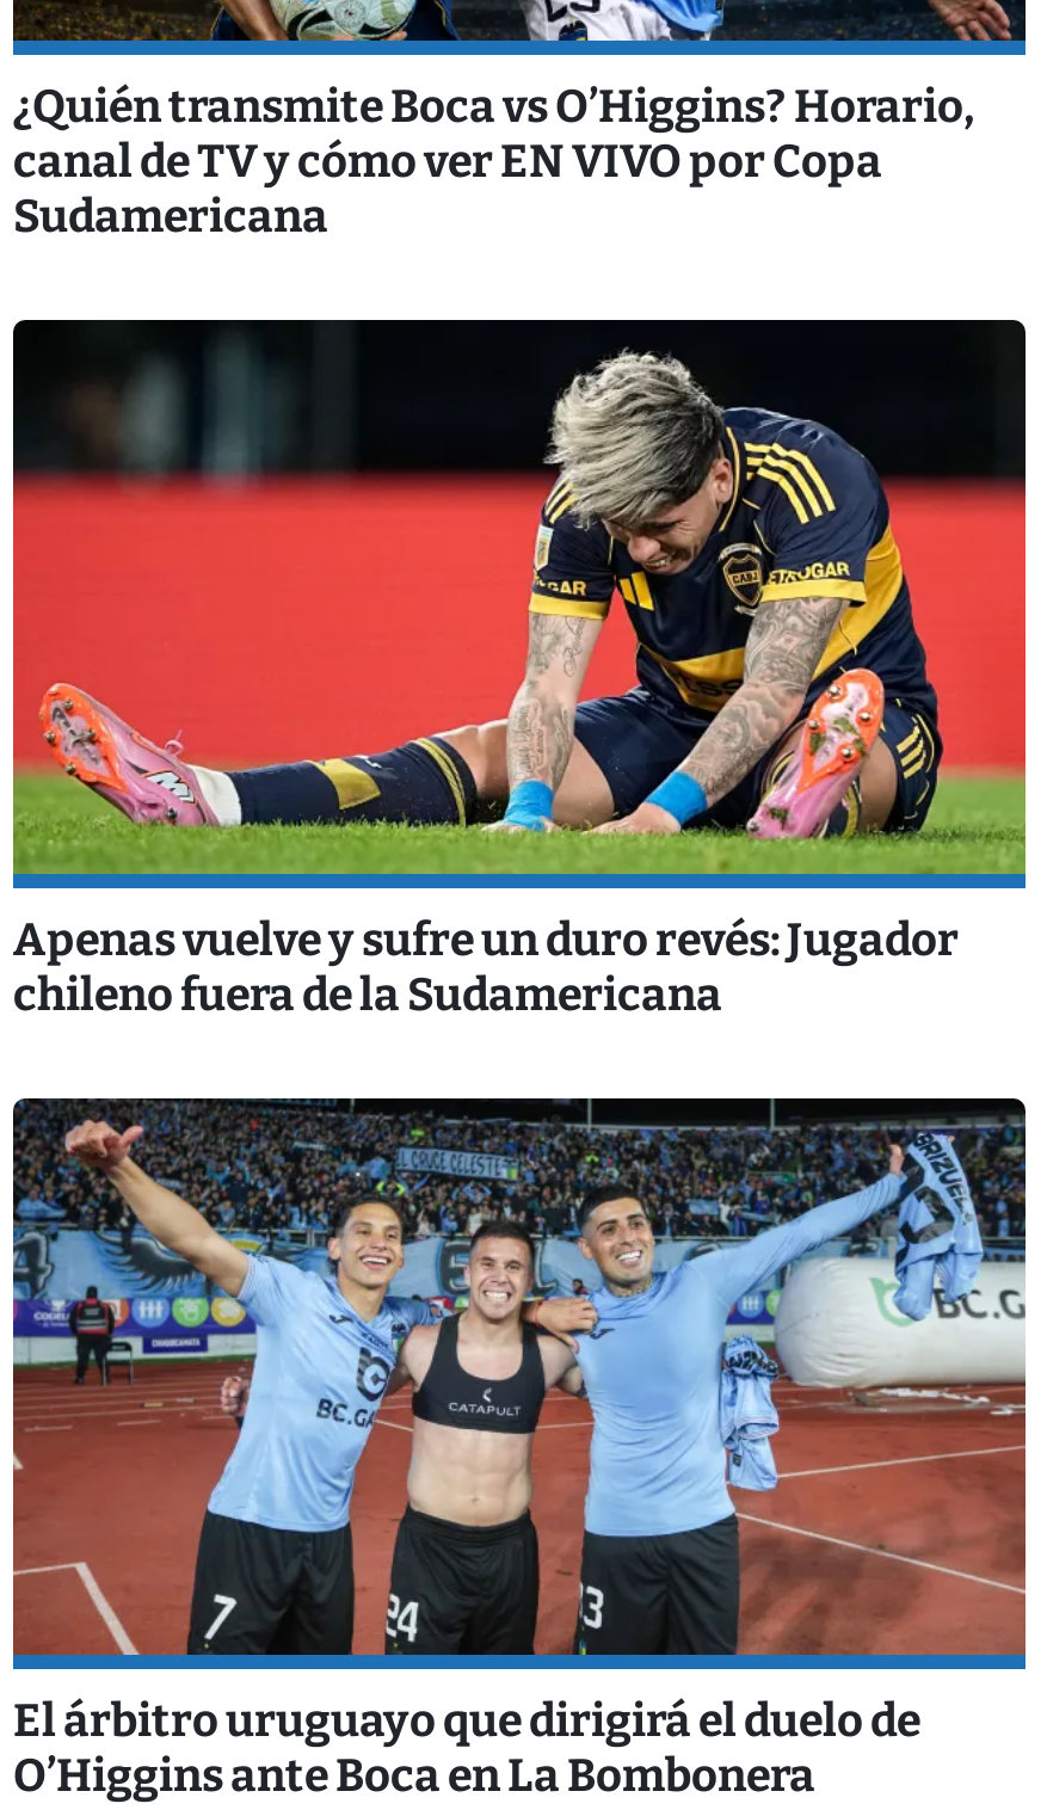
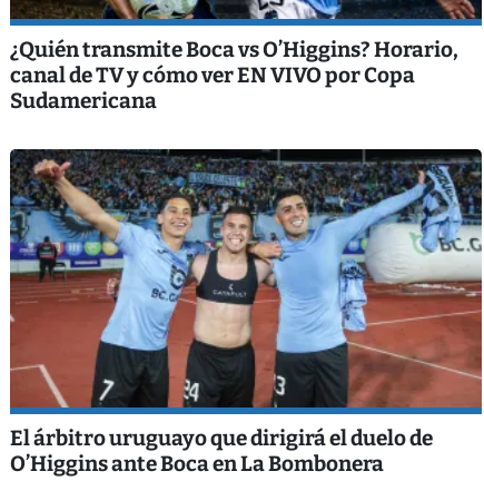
- [image]
- Apenas vuelve y sufre un duro revés: Jugador
- chileno fuera de la Sudamericana
